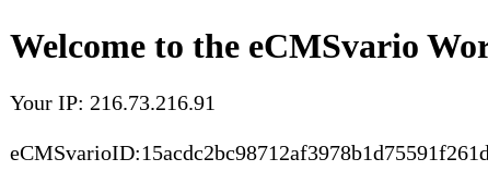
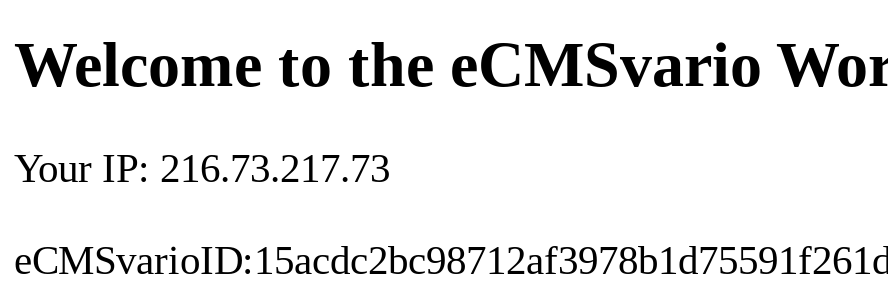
- Your IP: 216.73.216.91
+ Your IP: 216.73.217.73
